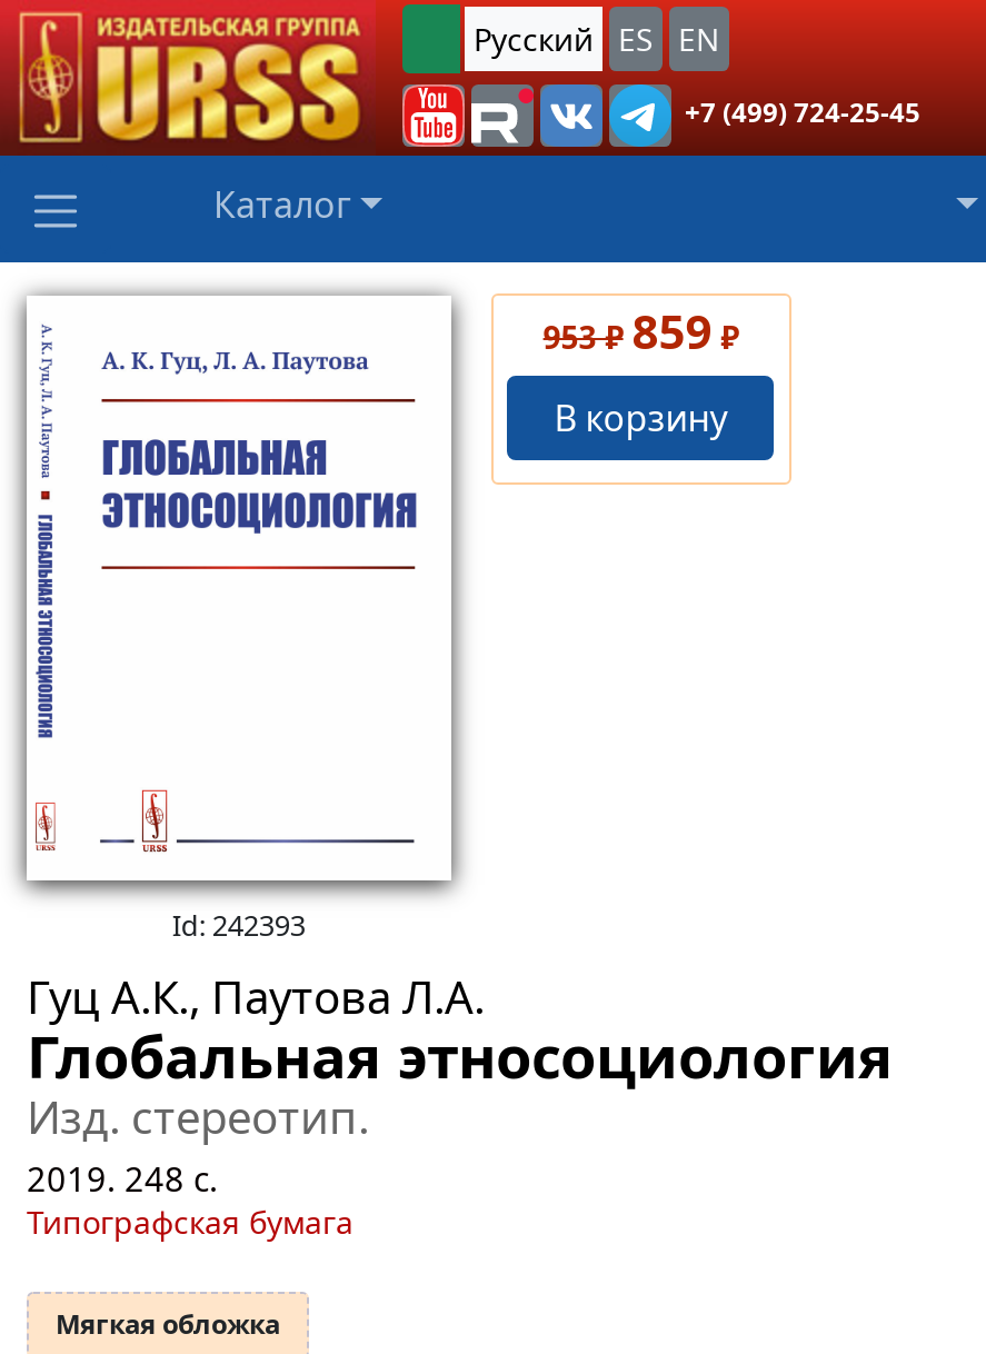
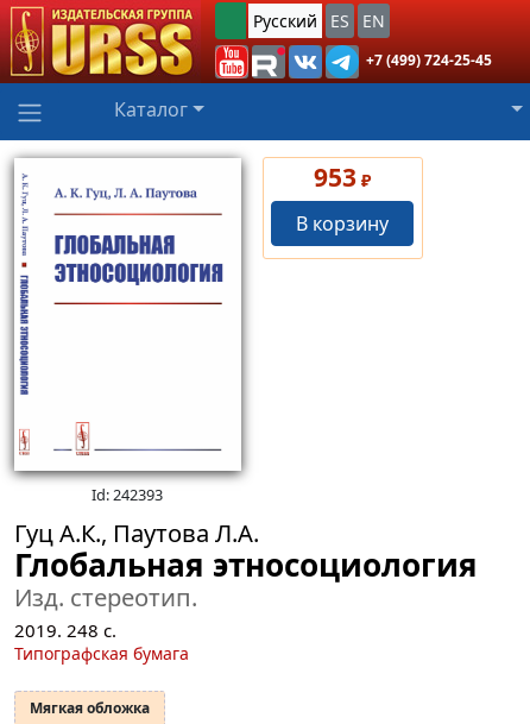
- 953 ₽ 859 ₽
+ 953 ₽
